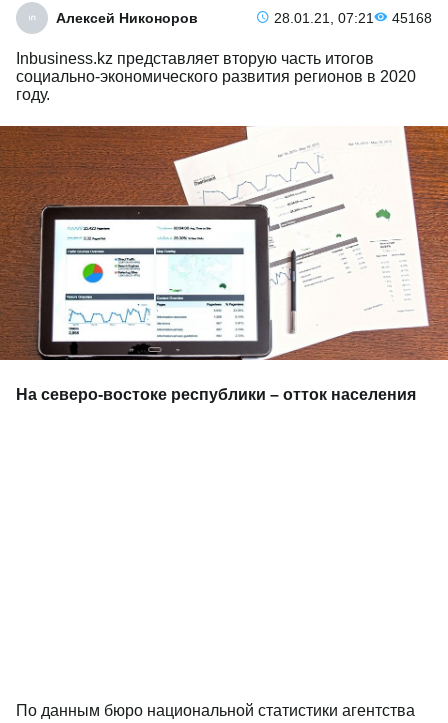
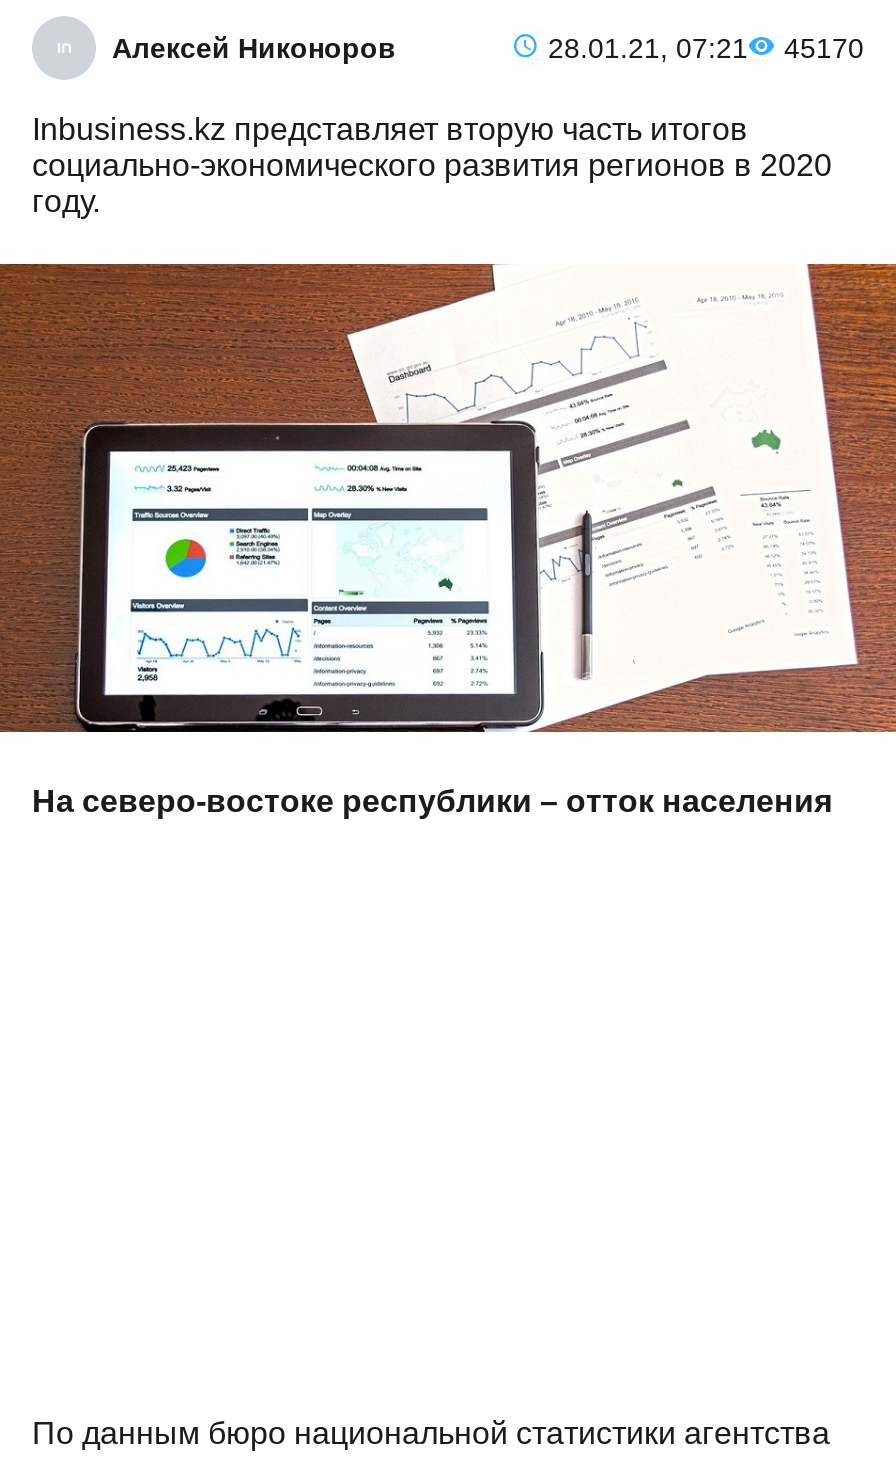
- 28.01.21, 07:21 45168
+ 28.01.21, 07:21 45170
